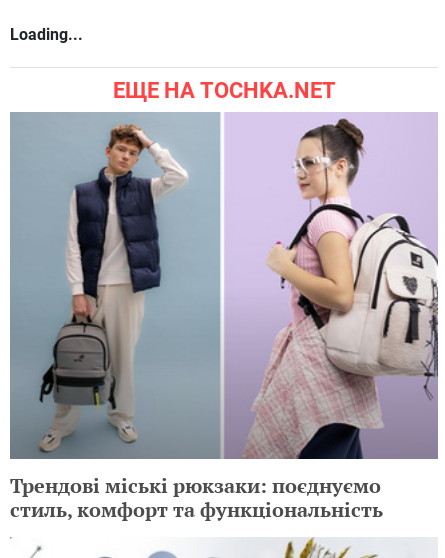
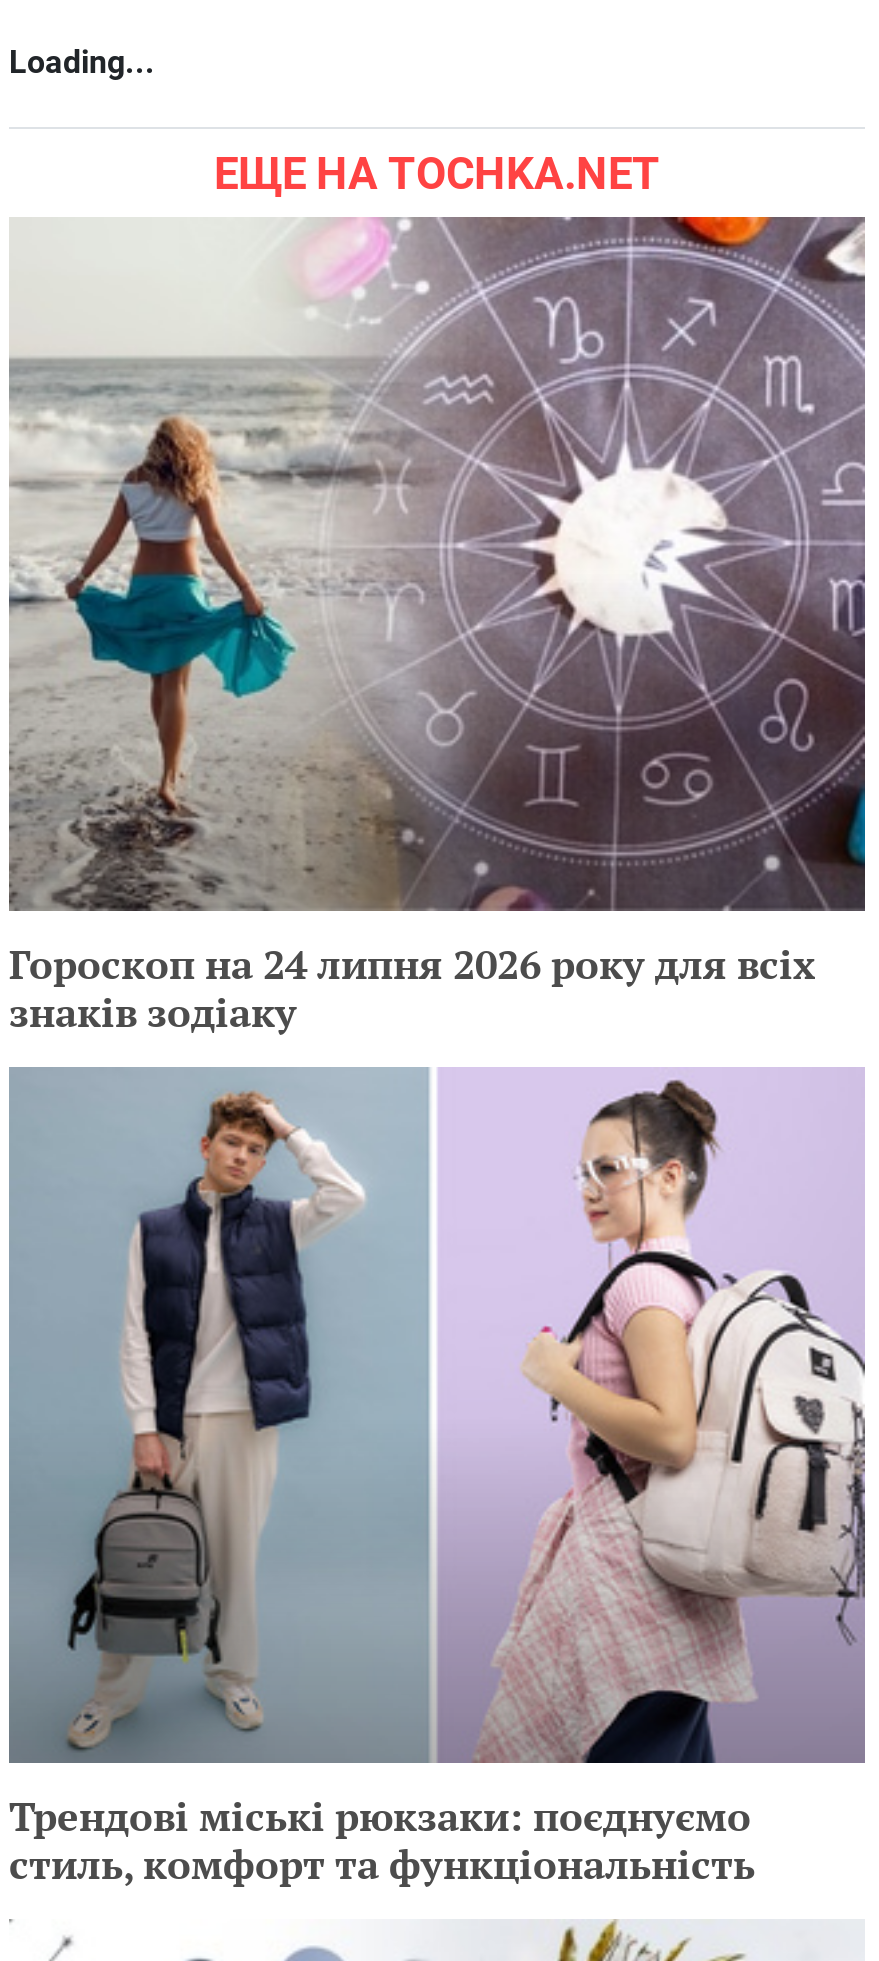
+ [image]
+ Гороскоп на 24 липня 2026 року для всіх
+ знаків зодіаку
